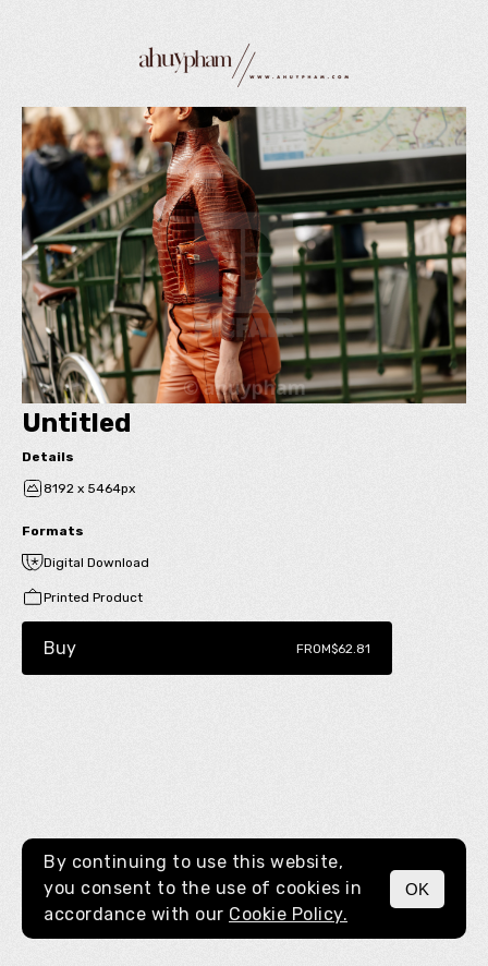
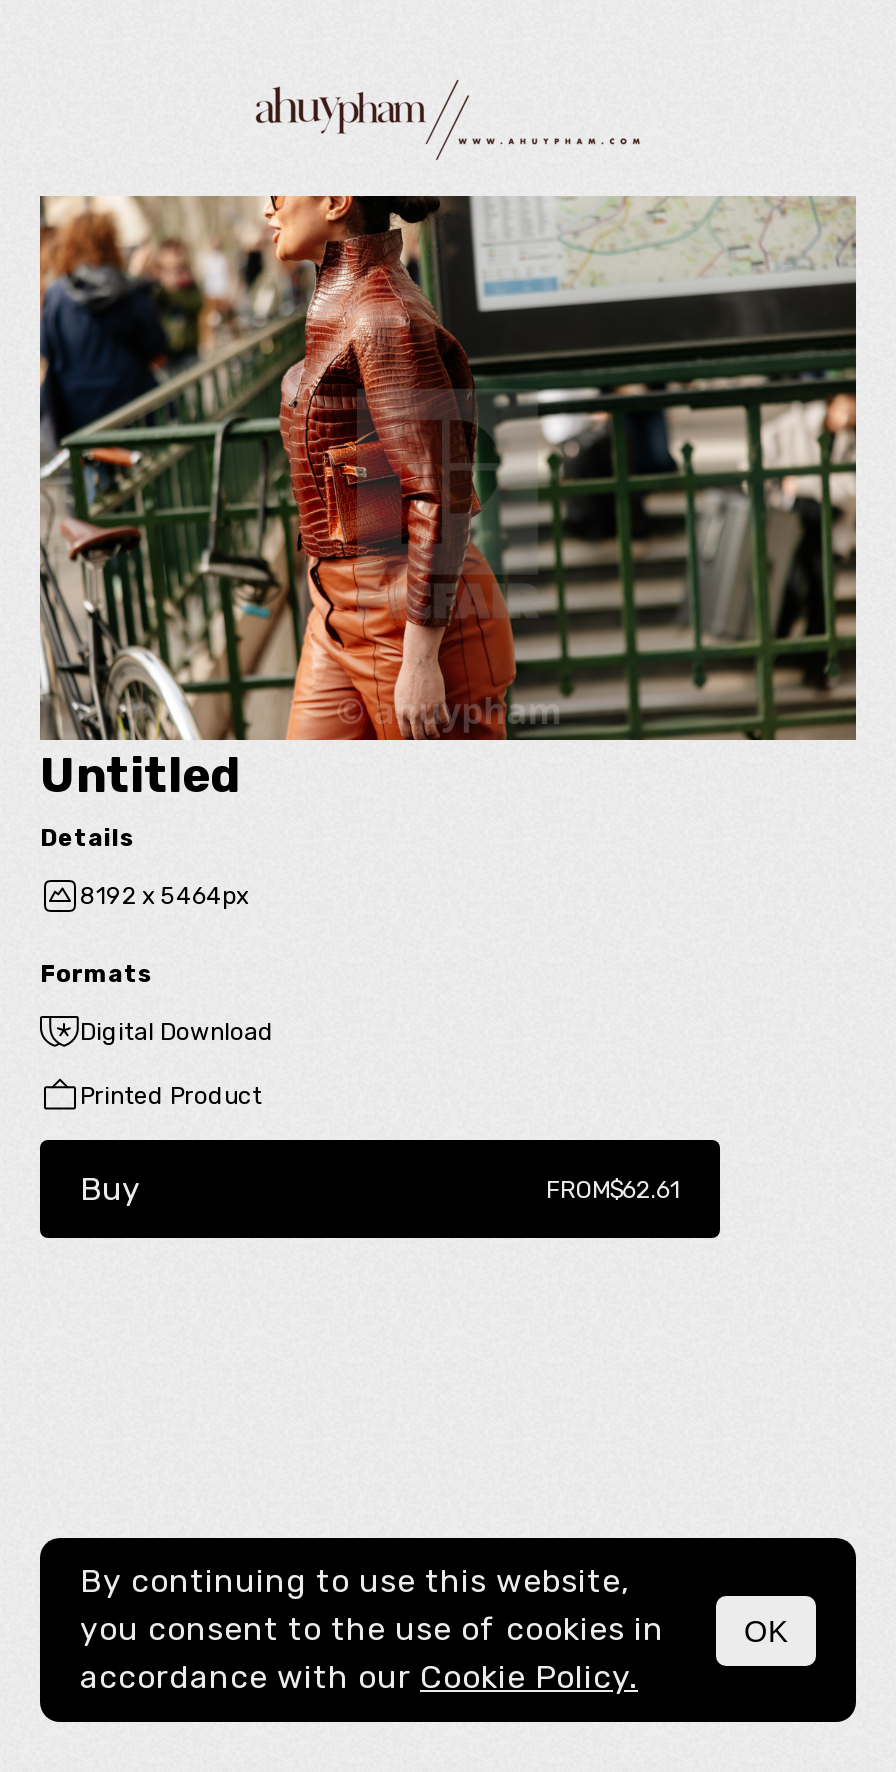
- FROM$62.81
+ FROM$62.61
